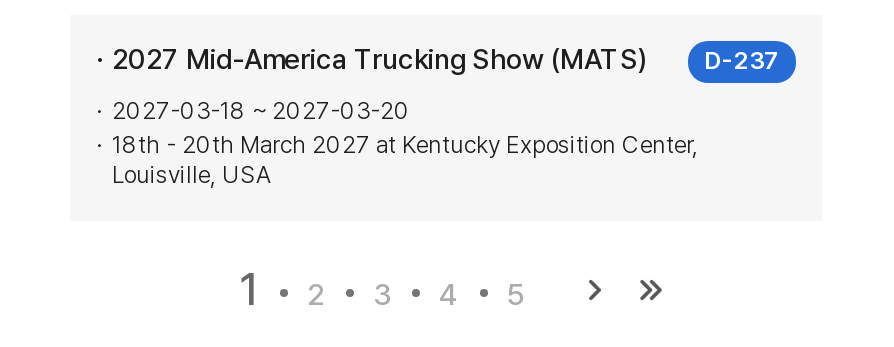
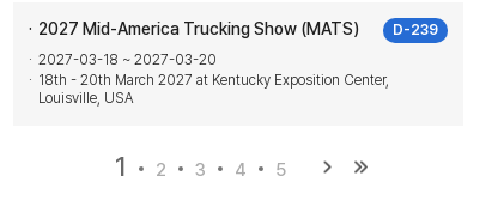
- 2027 Mid-America Trucking Show (MATS) D-237
+ 2027 Mid-America Trucking Show (MATS) D-239
